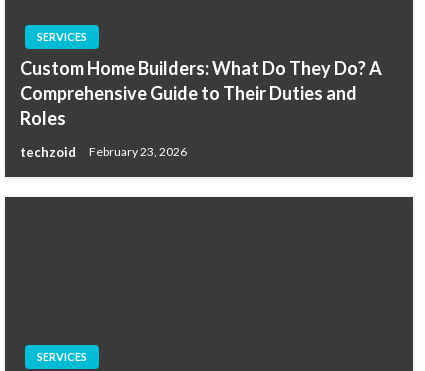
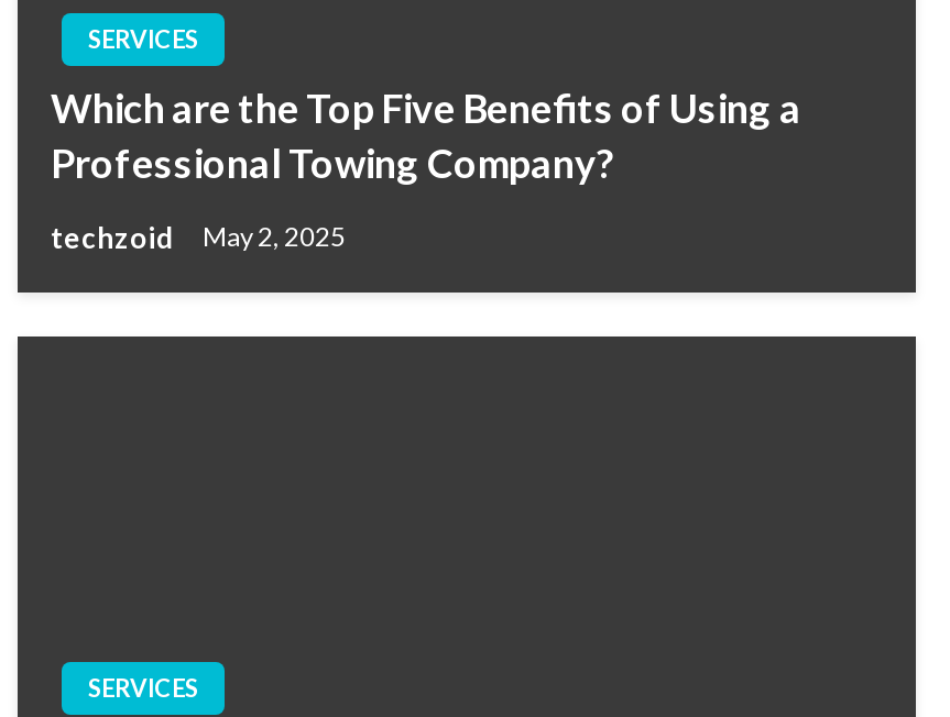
- Custom Home Builders: What Do They Do? A
- Comprehensive Guide to Their Duties and
- Roles
+ Which are the Top Five Benefits of Using a
+ Professional Towing Company?

- techzoid February 23, 2026
+ techzoid May 2, 2025
